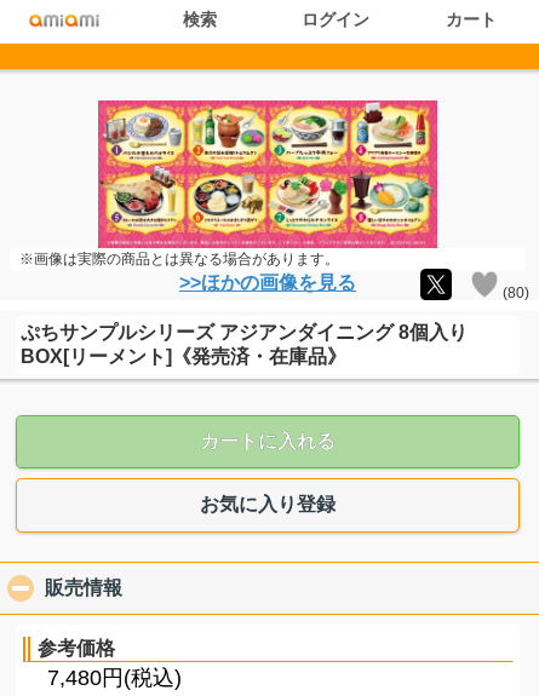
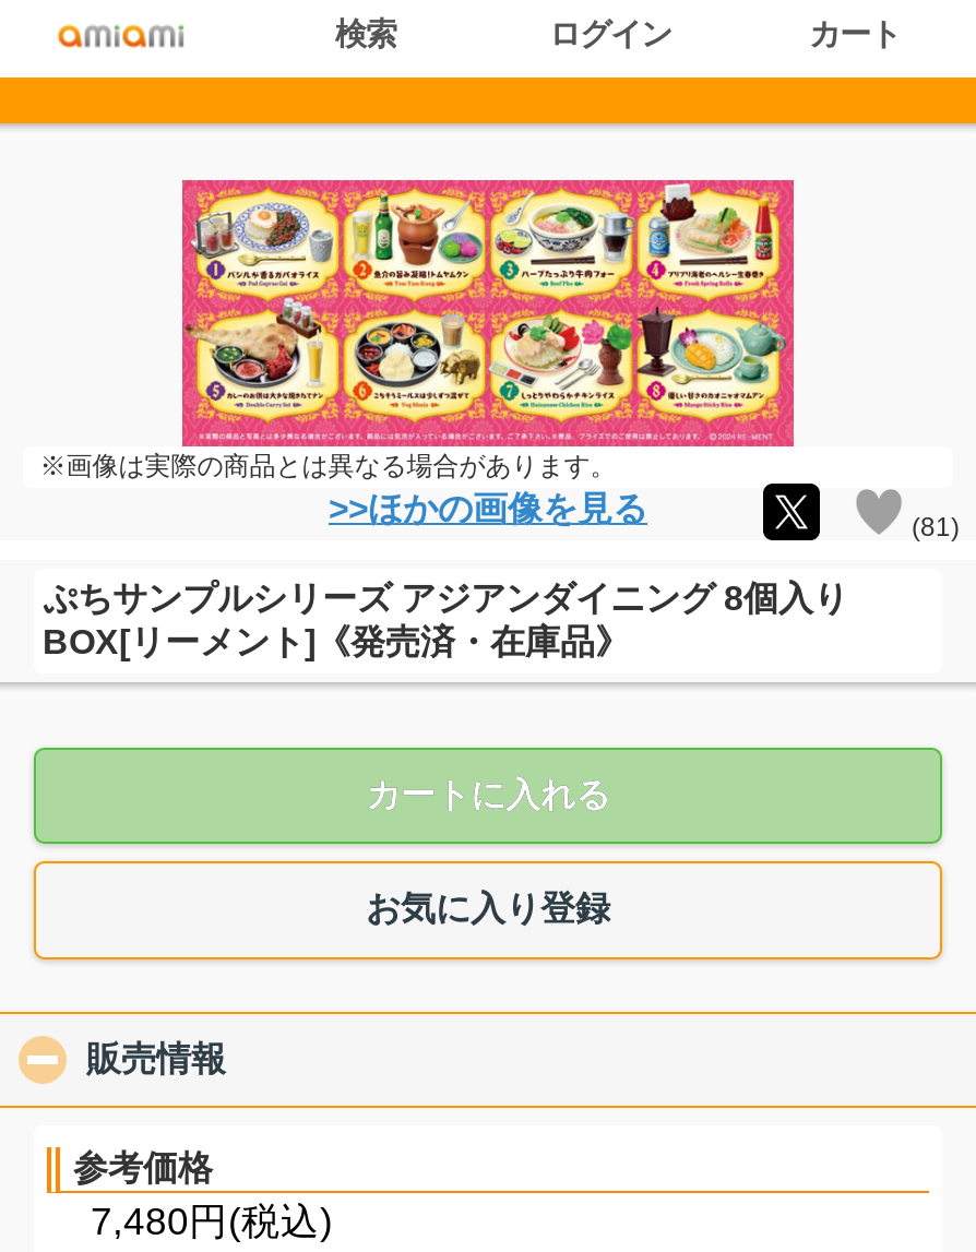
- (80)
+ (81)
